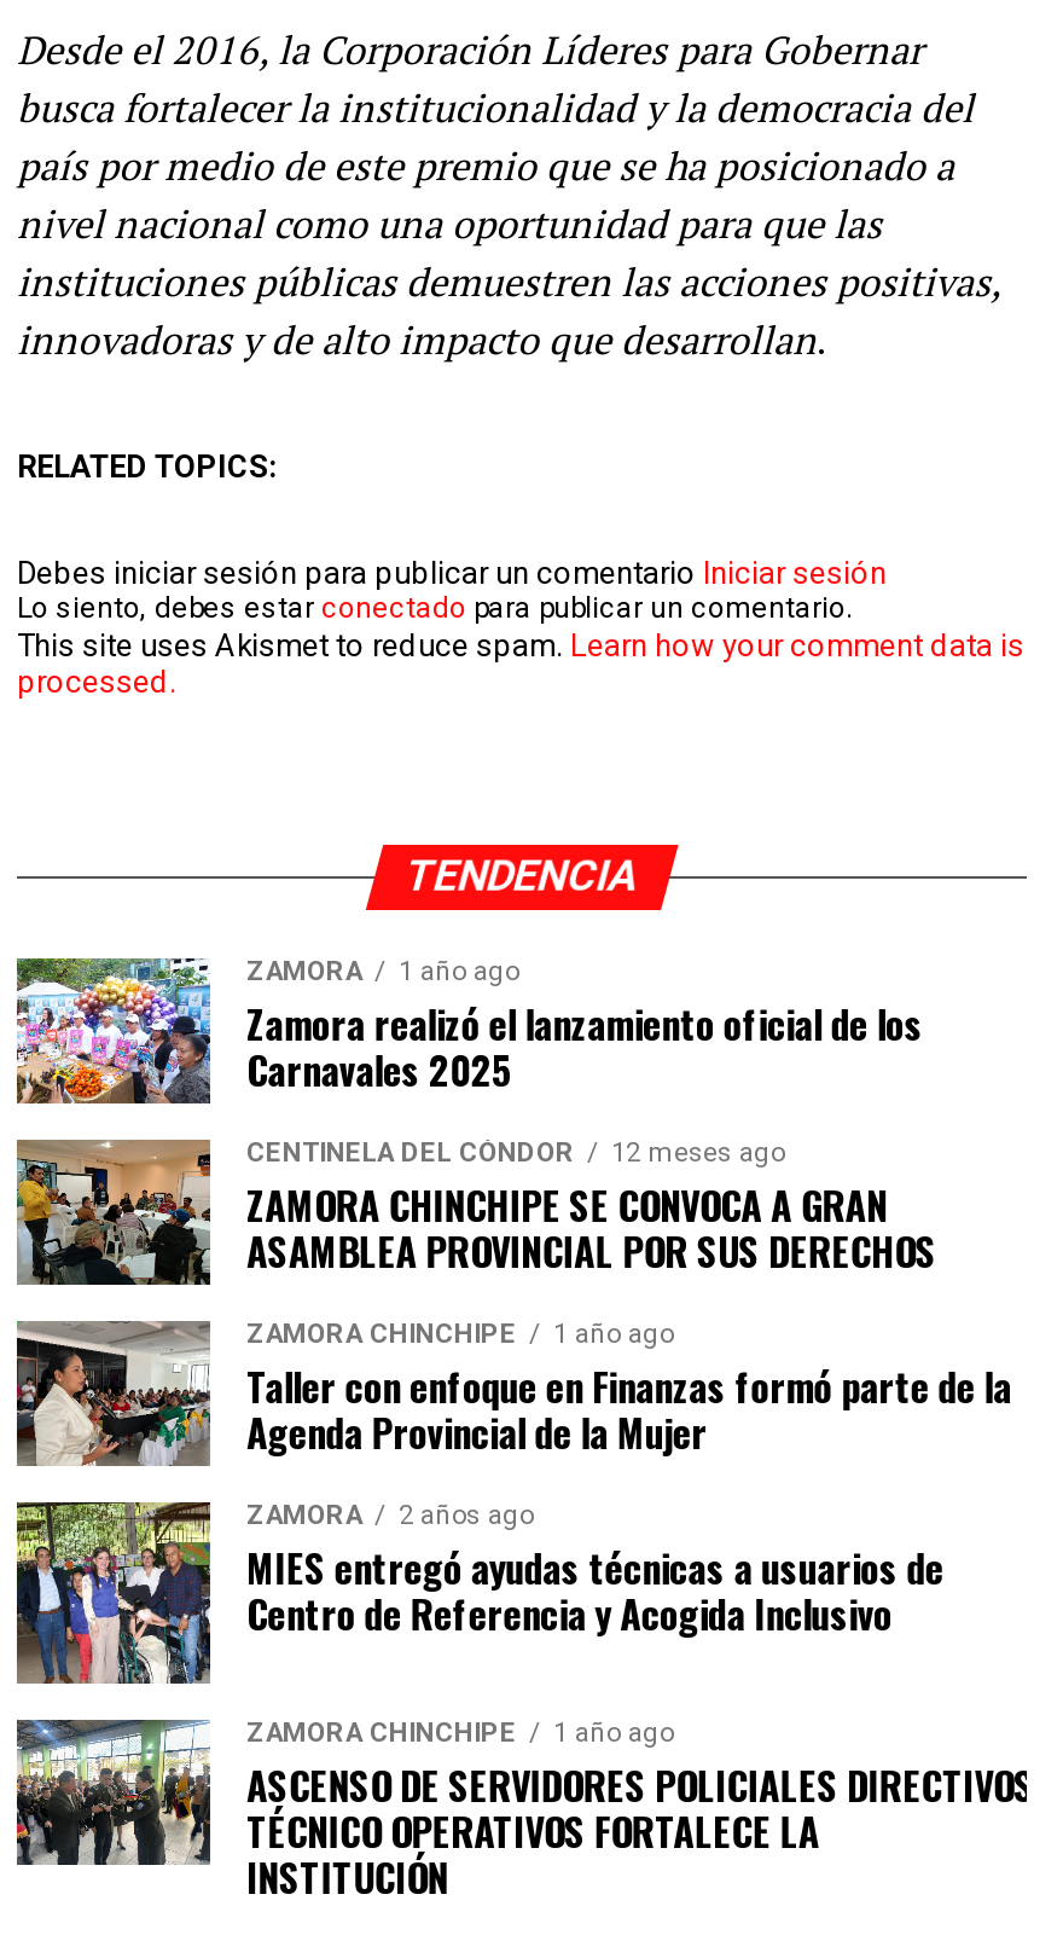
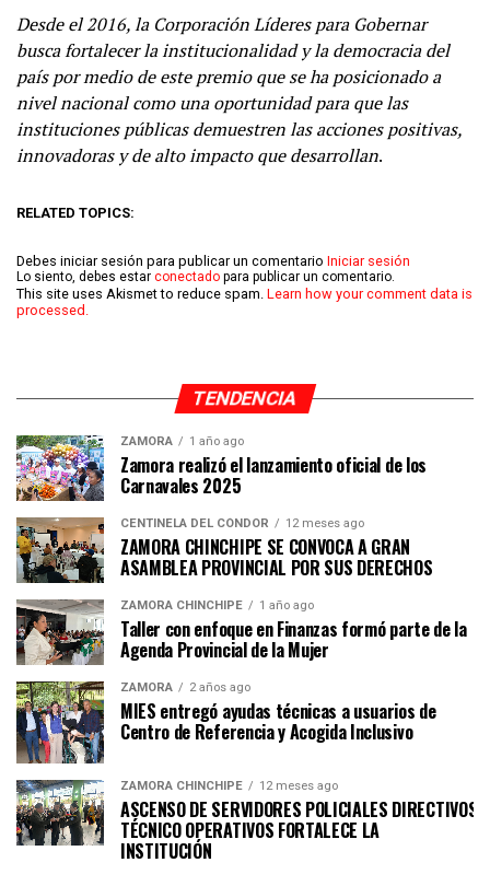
- ZAMORA CHINCHIPE 1 año ago
+ ZAMORA CHINCHIPE 12 meses ago
